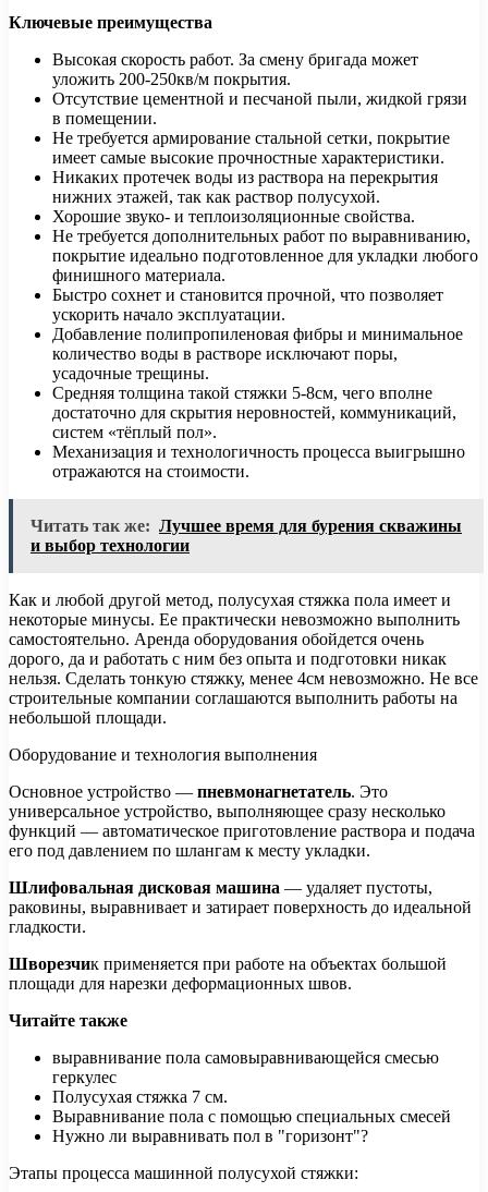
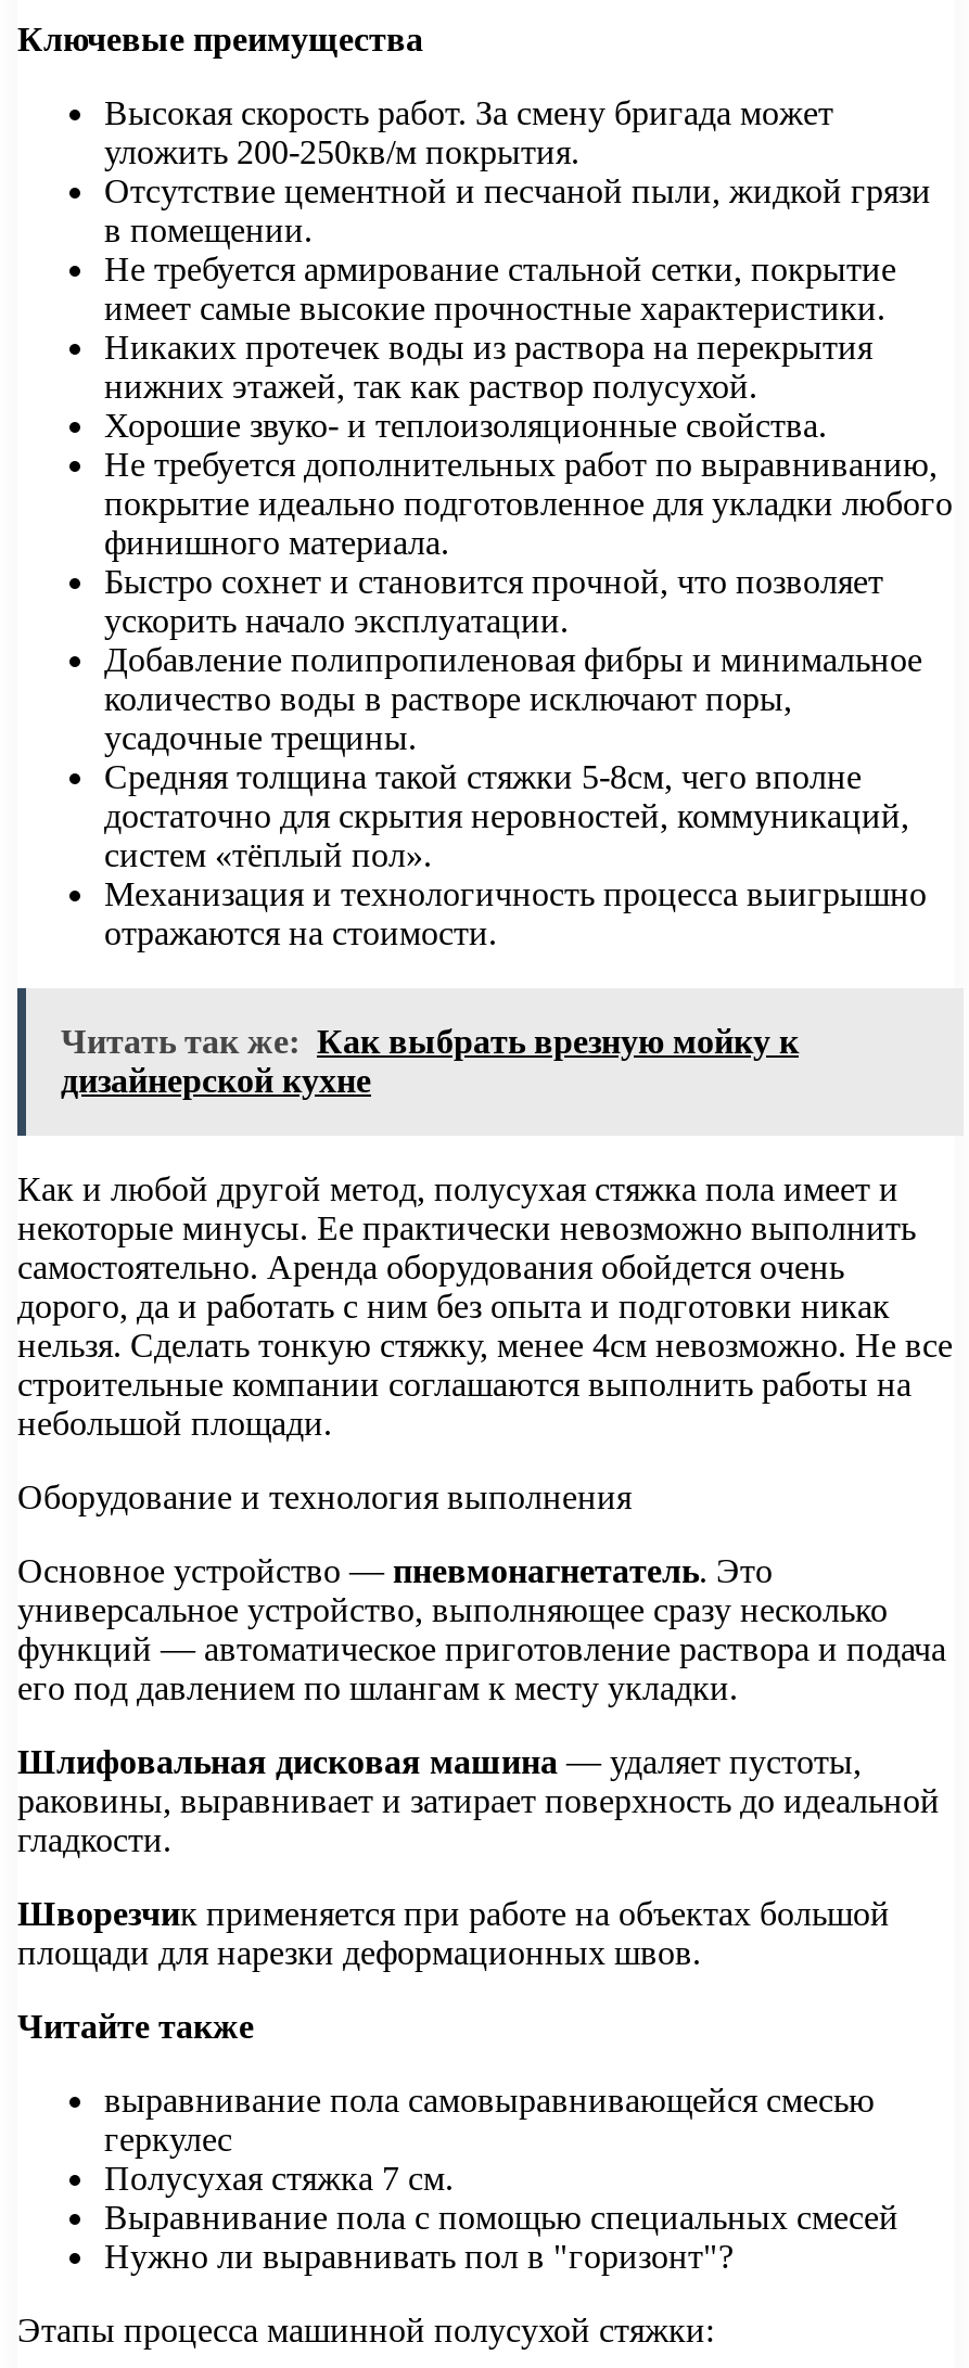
- Читать так же: Лучшее время для бурения скважины
- и выбор технологии
+ Читать так же: Как выбрать врезную мойку к
+ дизайнерской кухне
